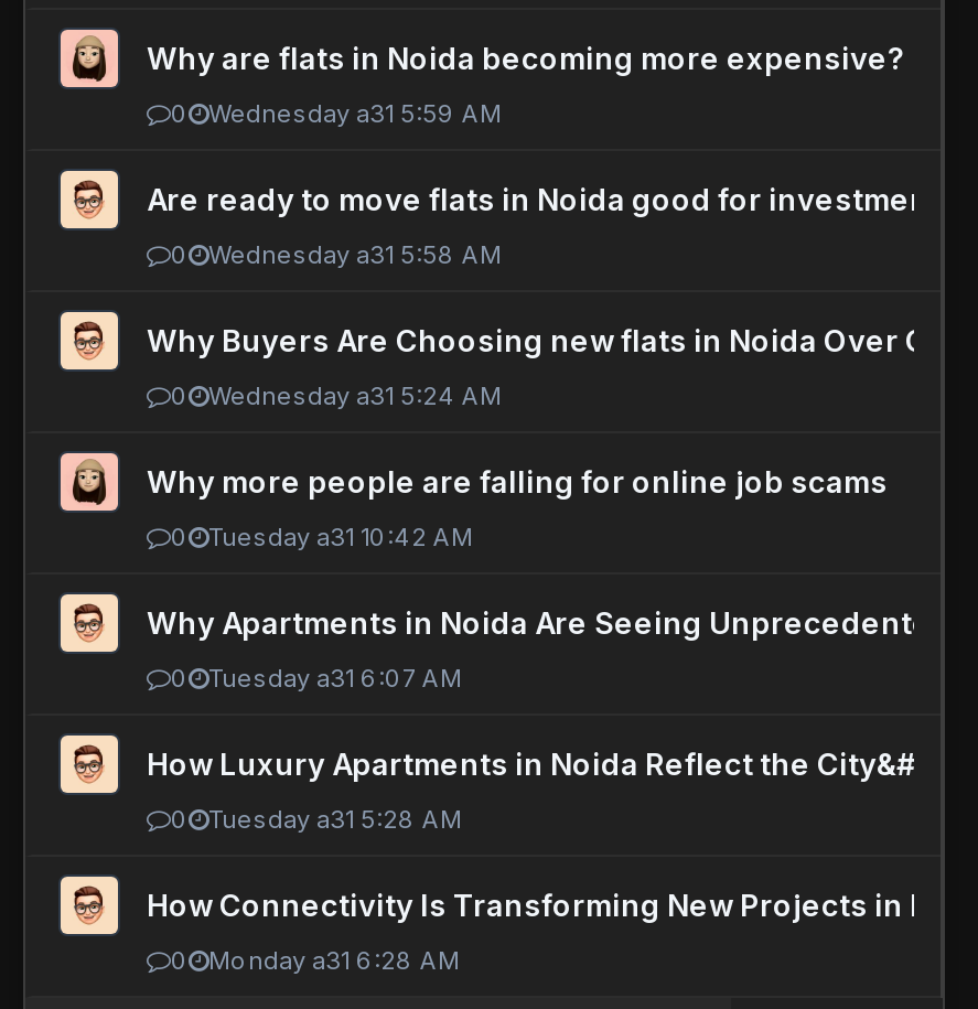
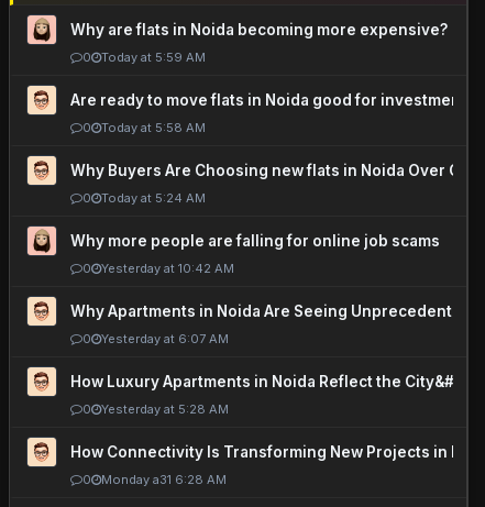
- Wednesday a31 5:59 AM
+ Today at 5:59 AM

- Wednesday a31 5:58 AM
+ Today at 5:58 AM

- Wednesday a31 5:24 AM
+ Today at 5:24 AM

- Tuesday a31 10:42 AM
+ Yesterday at 10:42 AM

- Tuesday a31 6:07 AM
+ Yesterday at 6:07 AM

- Tuesday a31 5:28 AM
+ Yesterday at 5:28 AM
